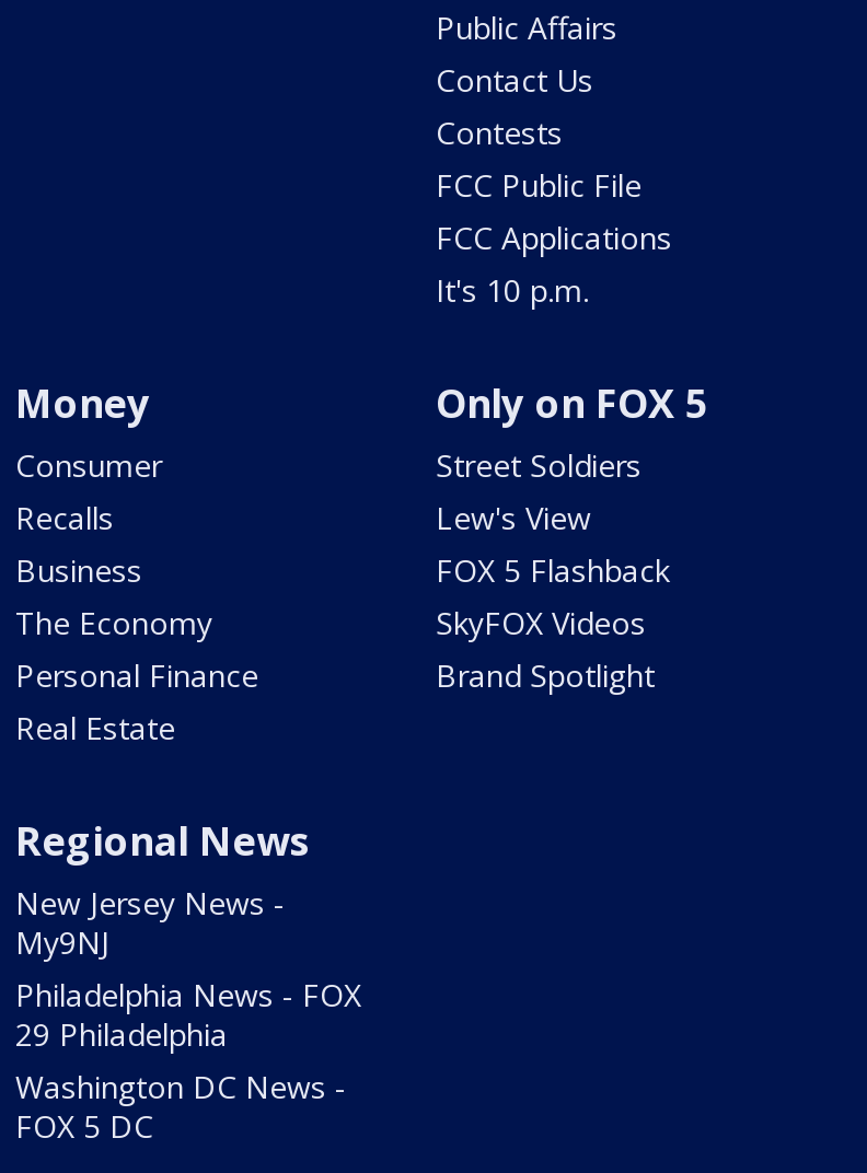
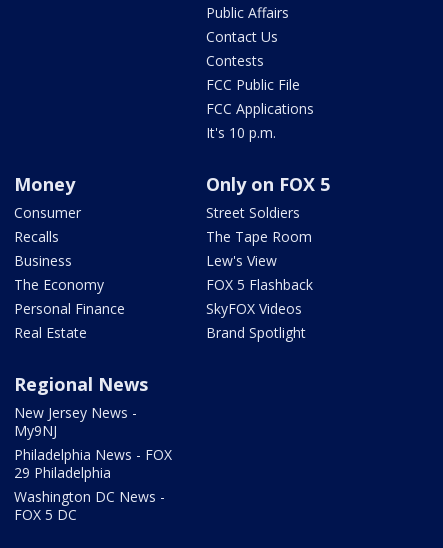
moved down: Lew's View | FOX 5 Flashback | SkyFOX Videos | Brand Spotlight

+ The Tape Room
